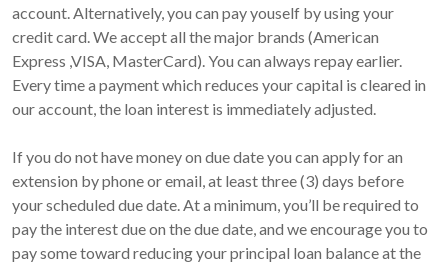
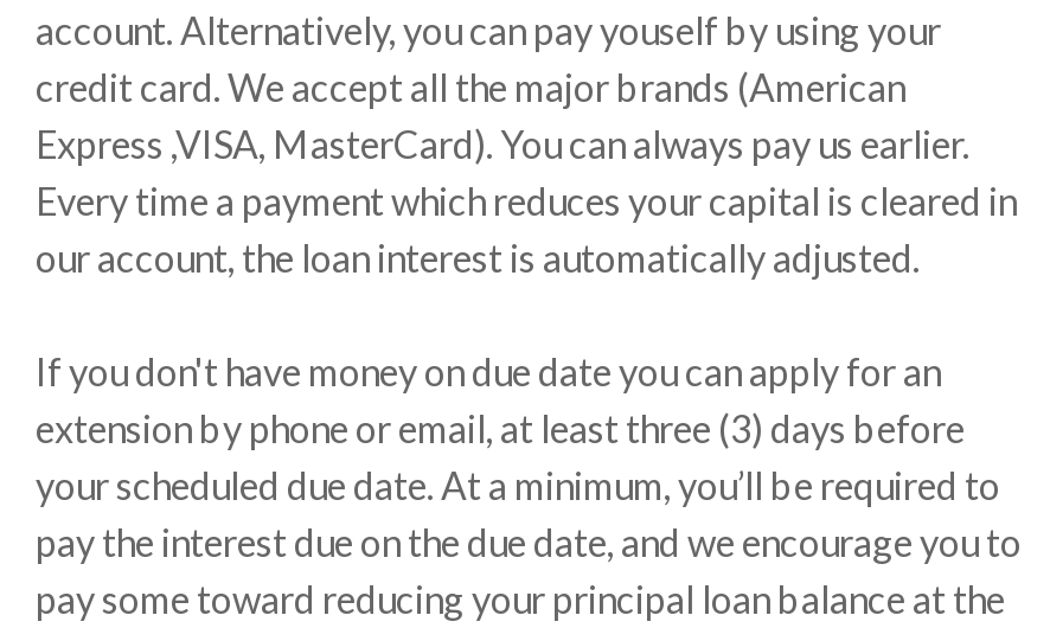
- Express ,VISA, MasterCard). You can always repay earlier.
+ Express ,VISA, MasterCard). You can always pay us earlier.

- our account, the loan interest is immediately adjusted.
+ our account, the loan interest is automatically adjusted.

- If you do not have money on due date you can apply for an
+ If you don't have money on due date you can apply for an
